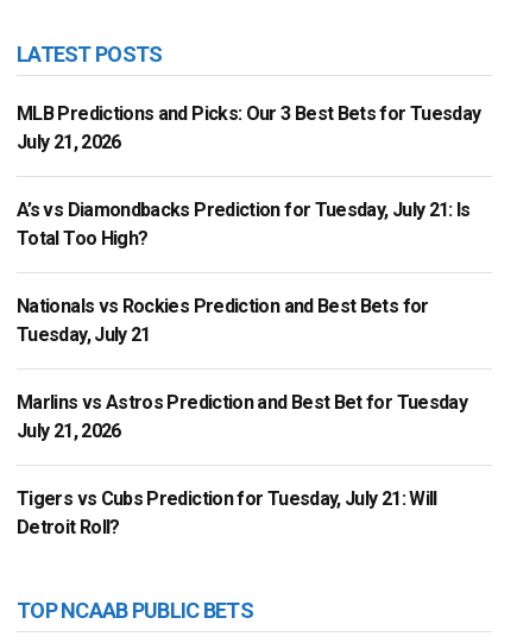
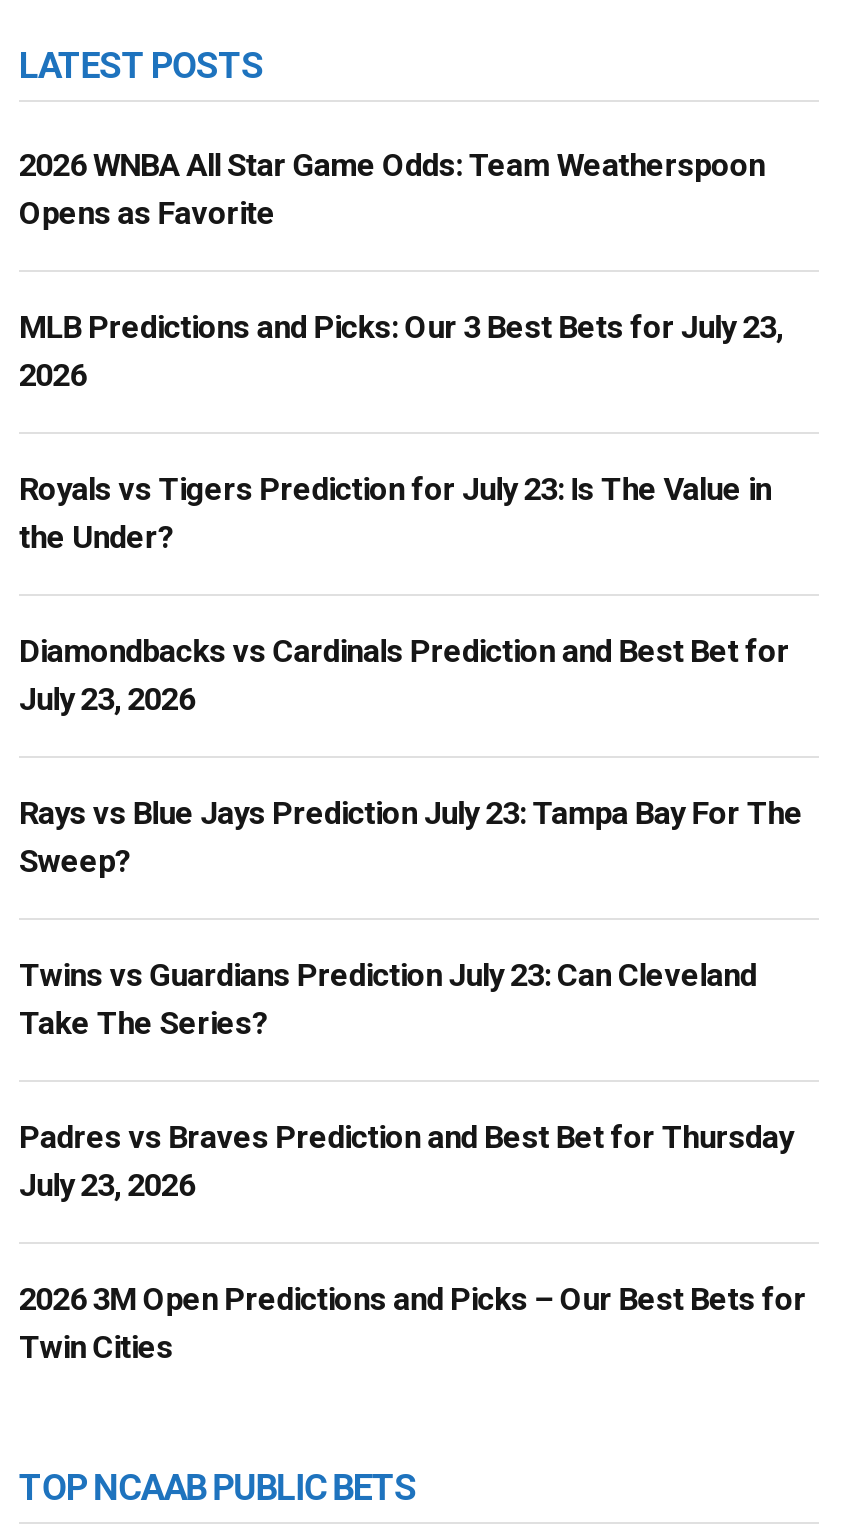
- MLB Predictions and Picks: Our 3 Best Bets for Tuesday
- July 21, 2026
- A’s vs Diamondbacks Prediction for Tuesday, July 21: Is
- Total Too High?
- Nationals vs Rockies Prediction and Best Bets for
- Tuesday, July 21
- Marlins vs Astros Prediction and Best Bet for Tuesday
- July 21, 2026
- Tigers vs Cubs Prediction for Tuesday, July 21: Will
- Detroit Roll?
+ 2026 WNBA All Star Game Odds: Team Weatherspoon
+ Opens as Favorite
+ MLB Predictions and Picks: Our 3 Best Bets for July 23,
+ 2026
+ Royals vs Tigers Prediction for July 23: Is The Value in
+ the Under?
+ Diamondbacks vs Cardinals Prediction and Best Bet for
+ July 23, 2026
+ Rays vs Blue Jays Prediction July 23: Tampa Bay For The
+ Sweep?
+ Twins vs Guardians Prediction July 23: Can Cleveland
+ Take The Series?
+ Padres vs Braves Prediction and Best Bet for Thursday
+ July 23, 2026
+ 2026 3M Open Predictions and Picks – Our Best Bets for
+ Twin Cities
